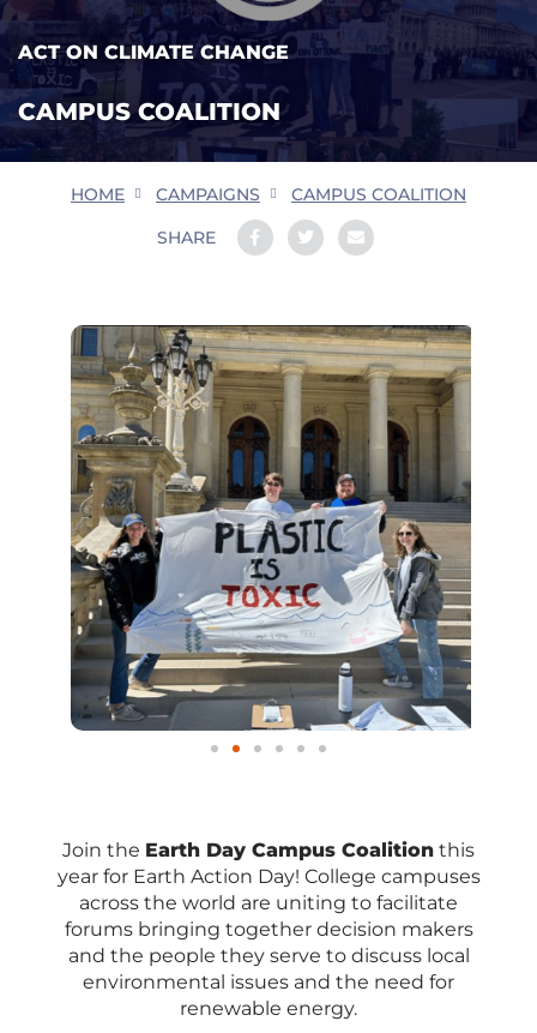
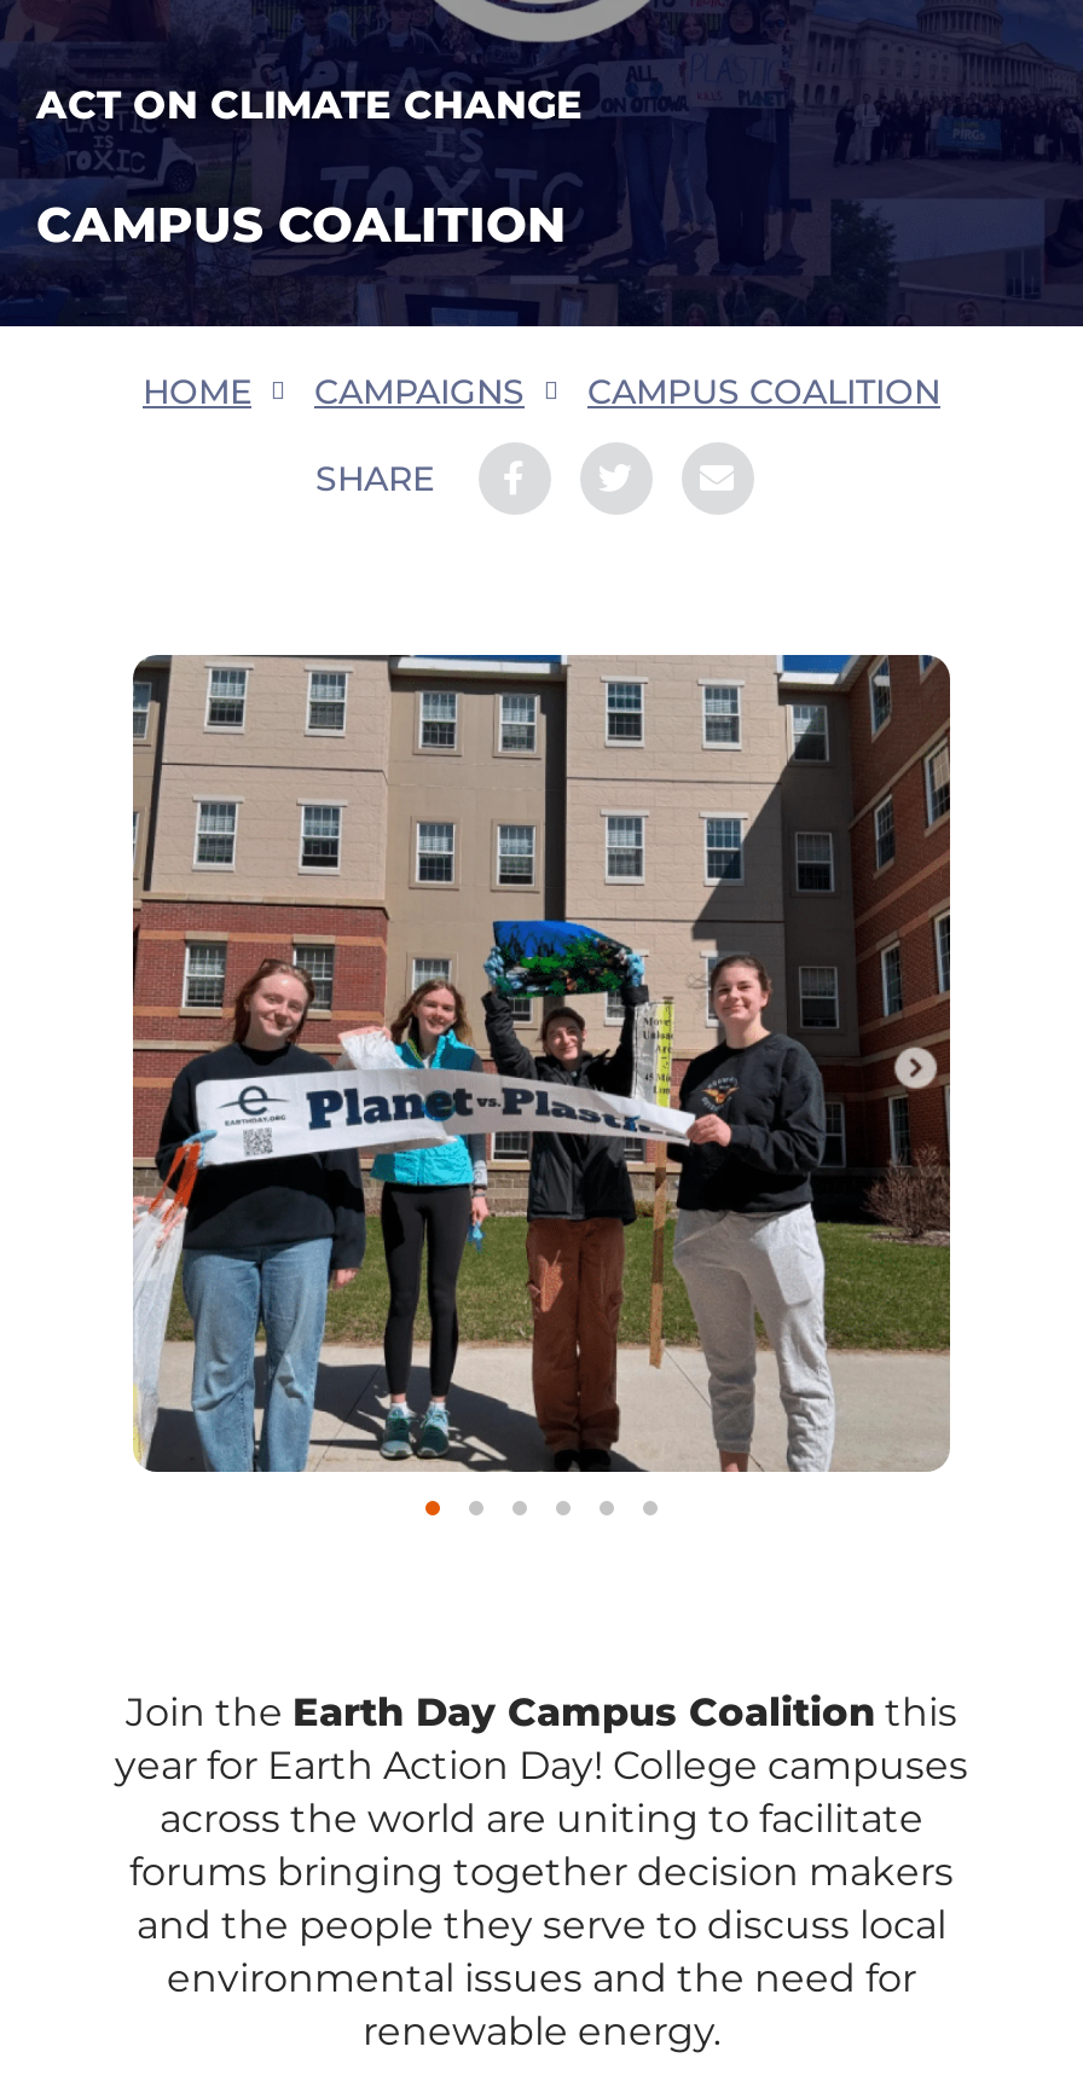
- [image]
+ [image]
